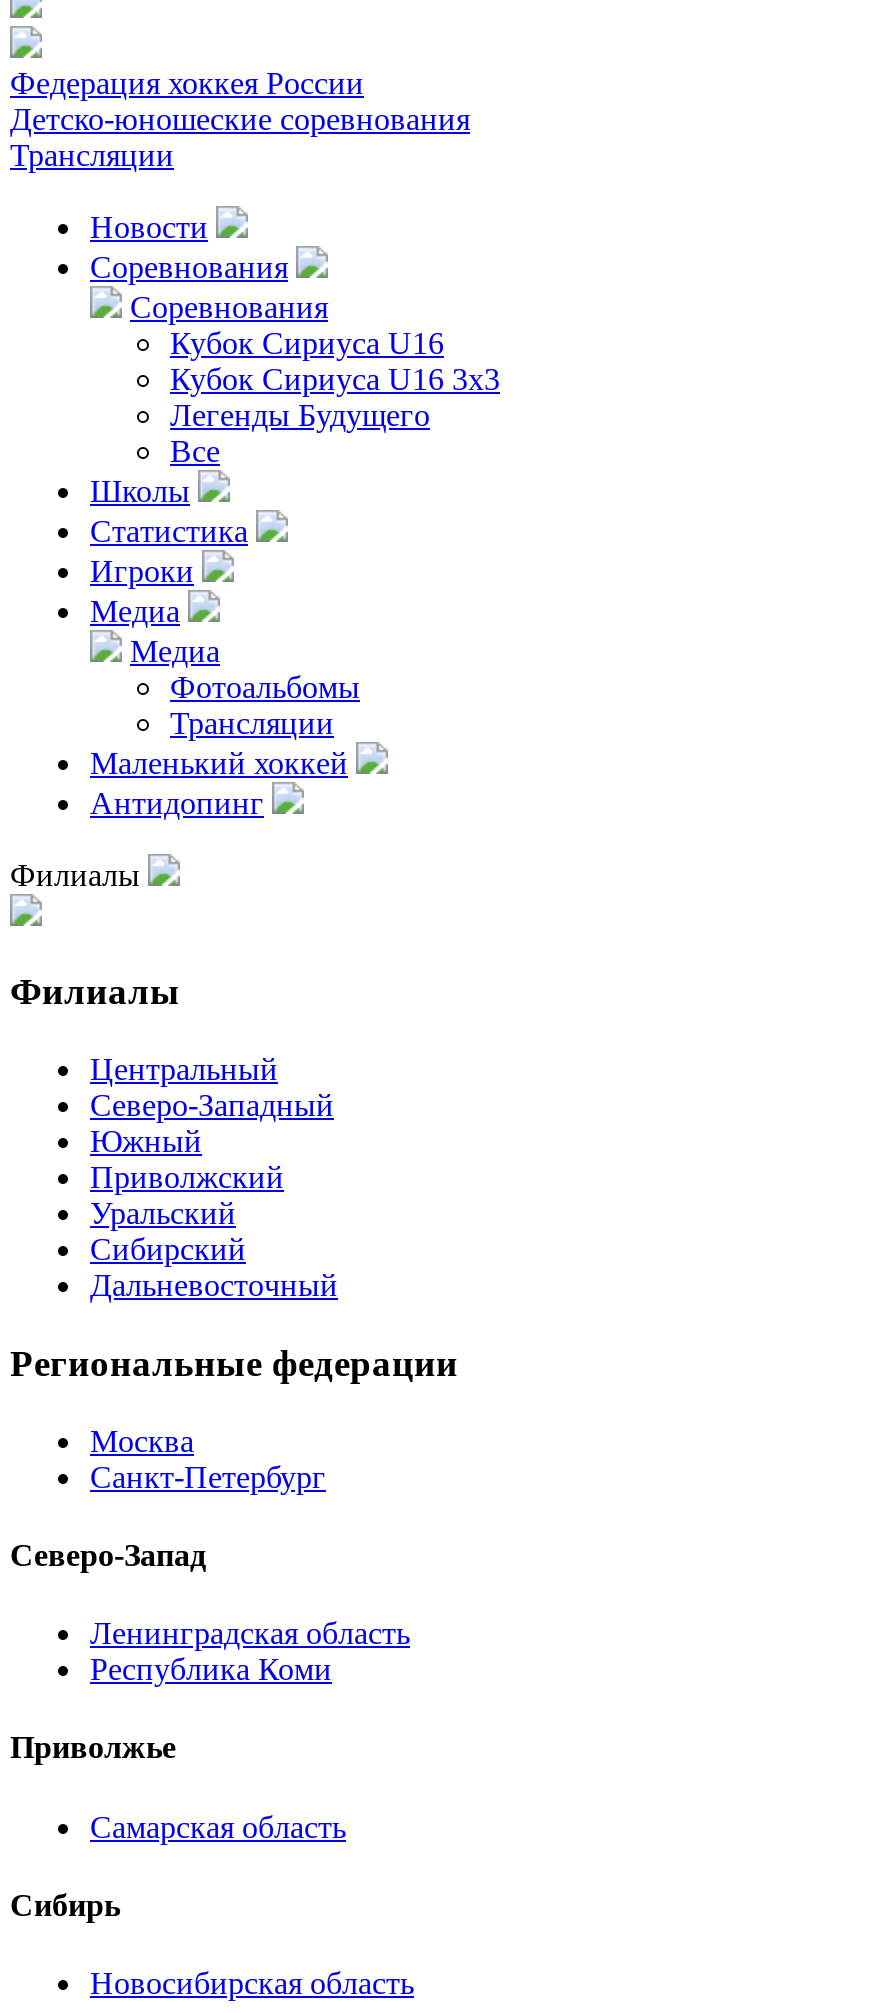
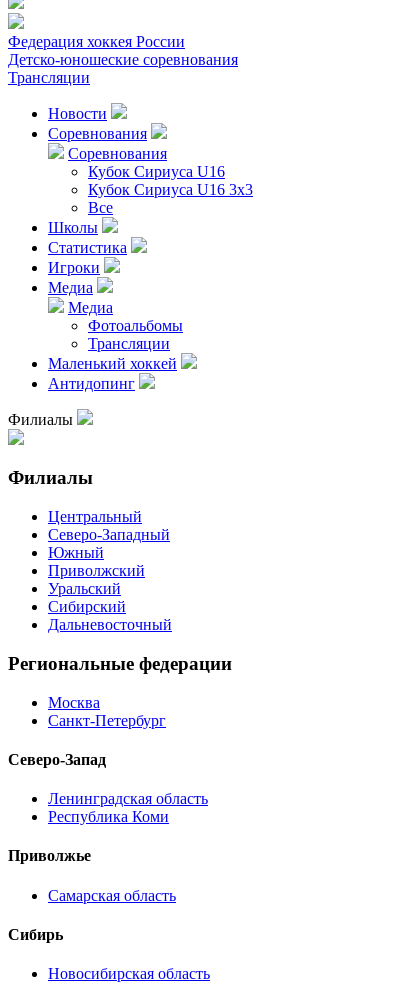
- Легенды Будущего
